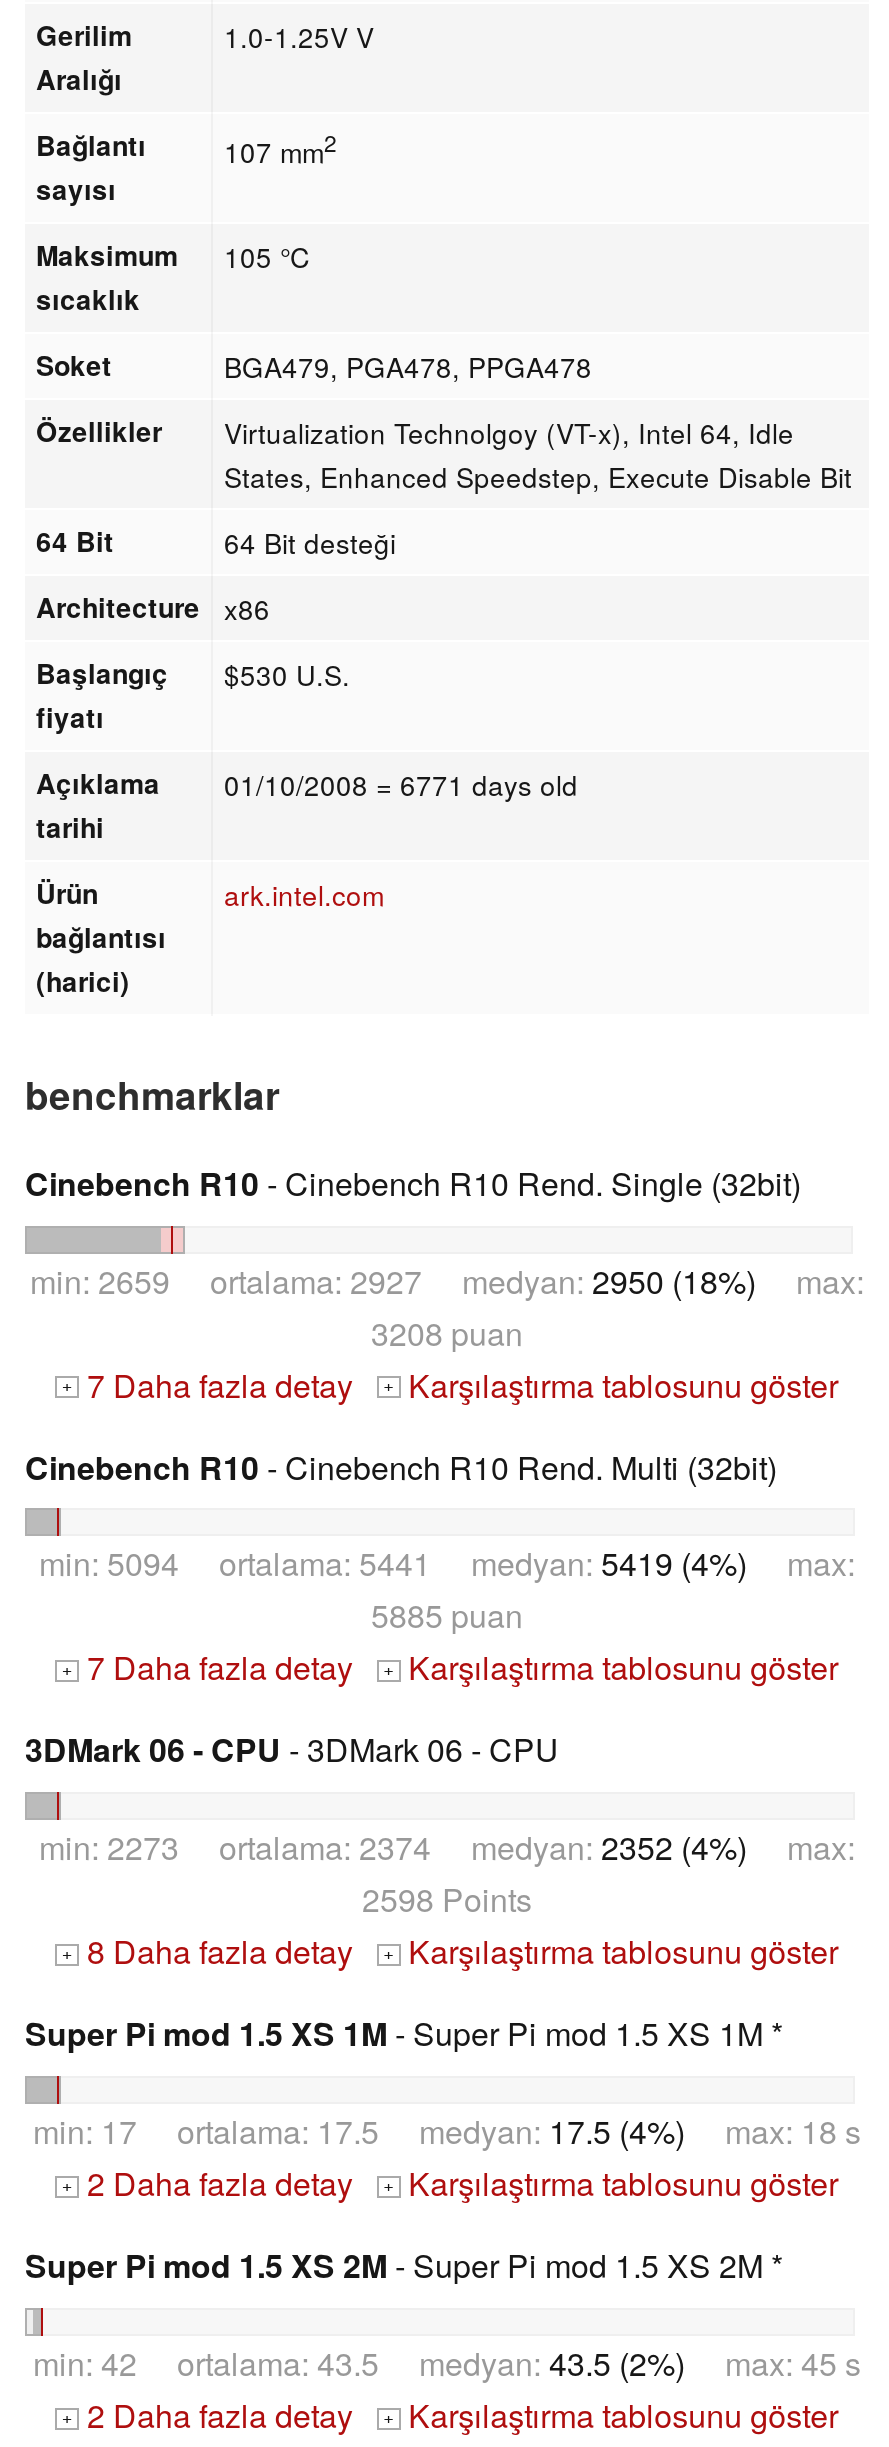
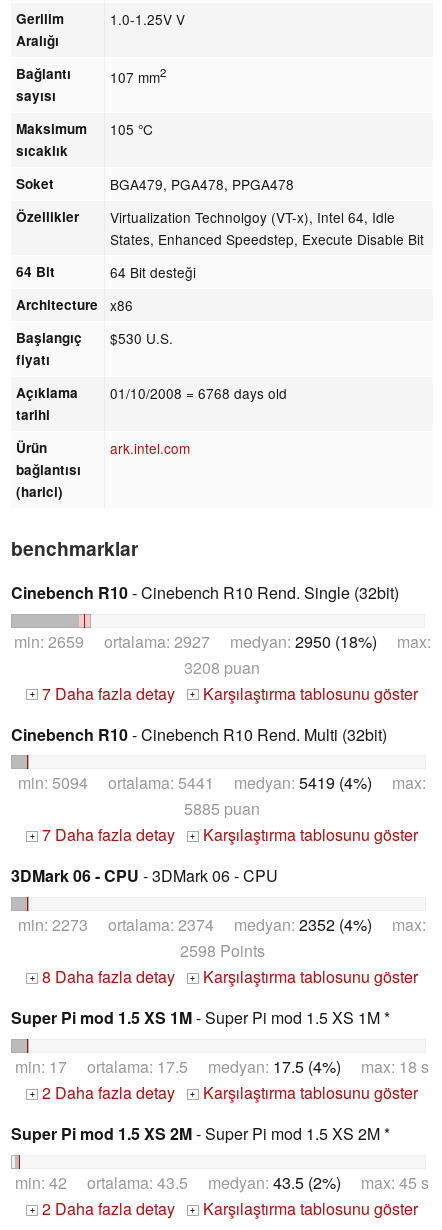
- Açıklama 01/10/2008 = 6771 days old
+ Açıklama 01/10/2008 = 6768 days old
